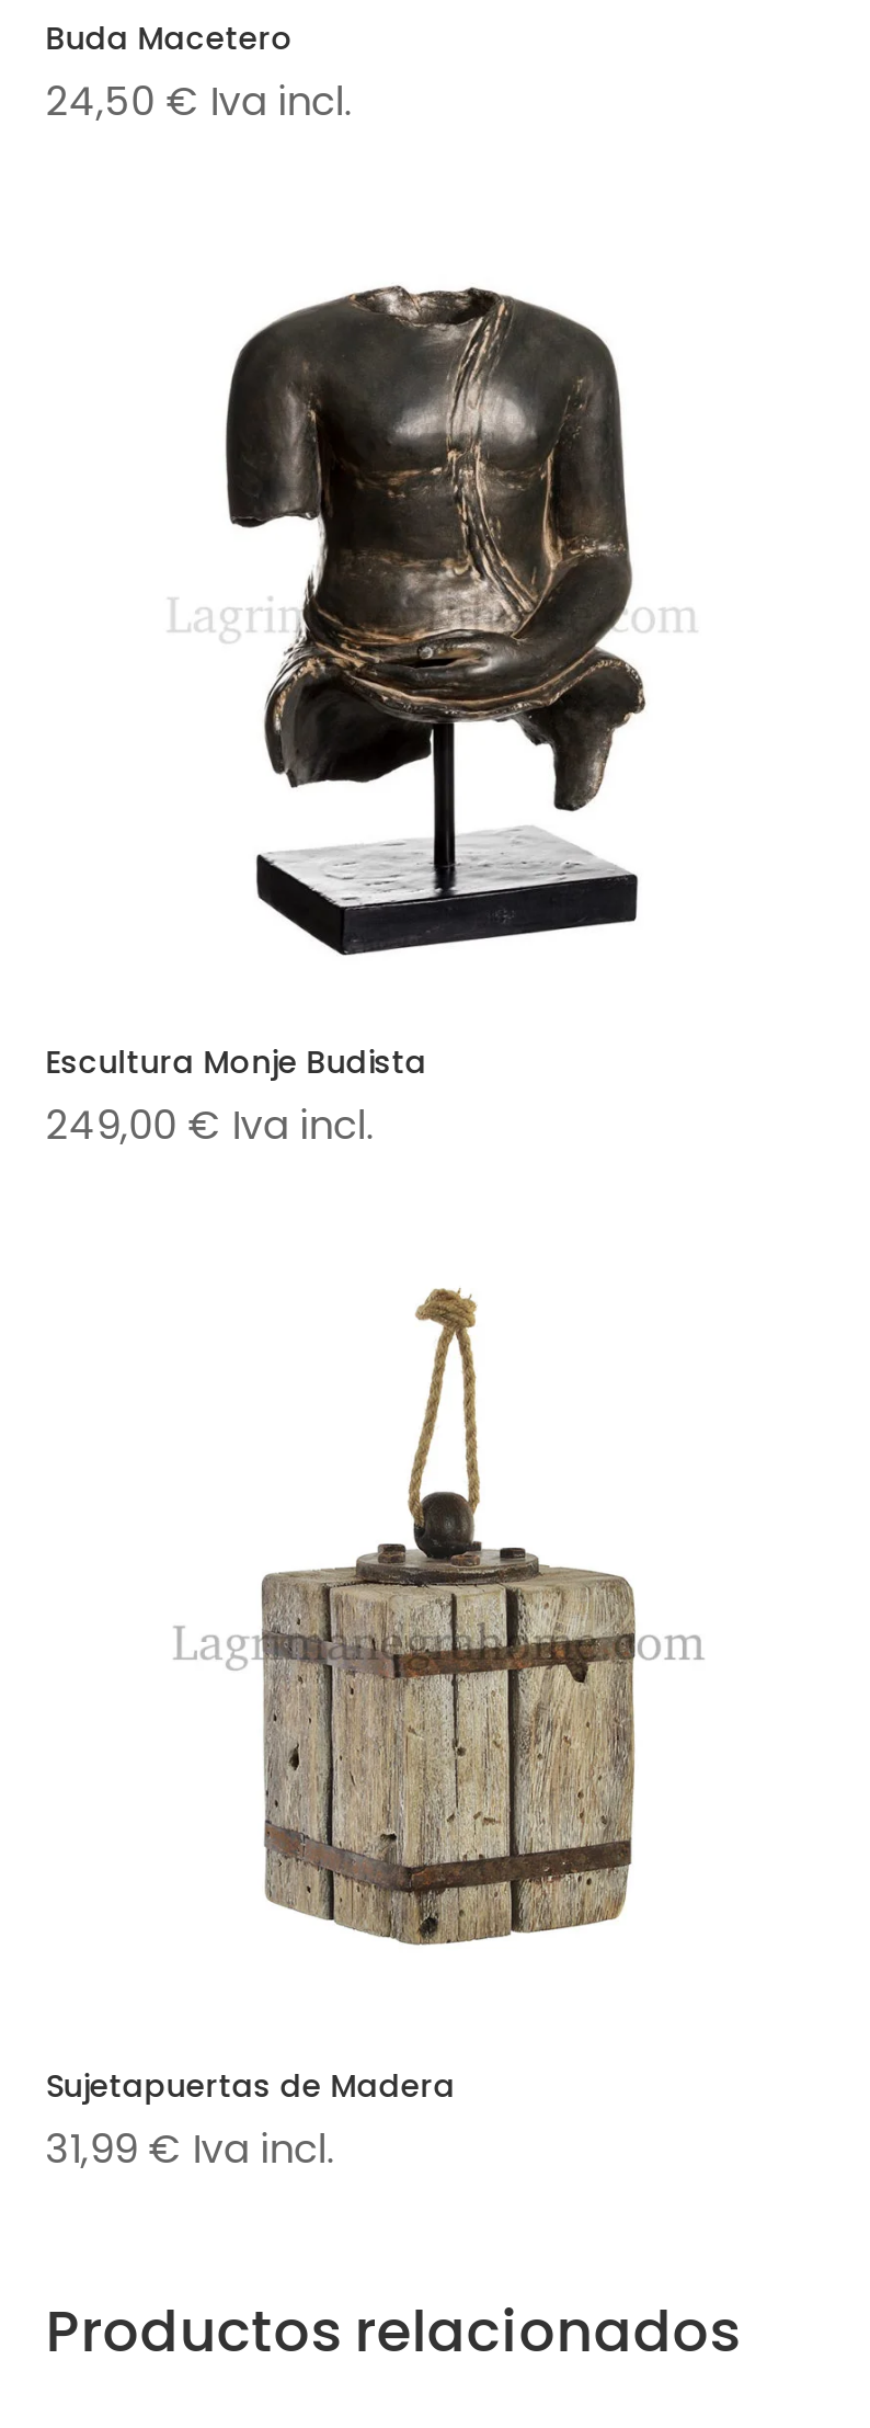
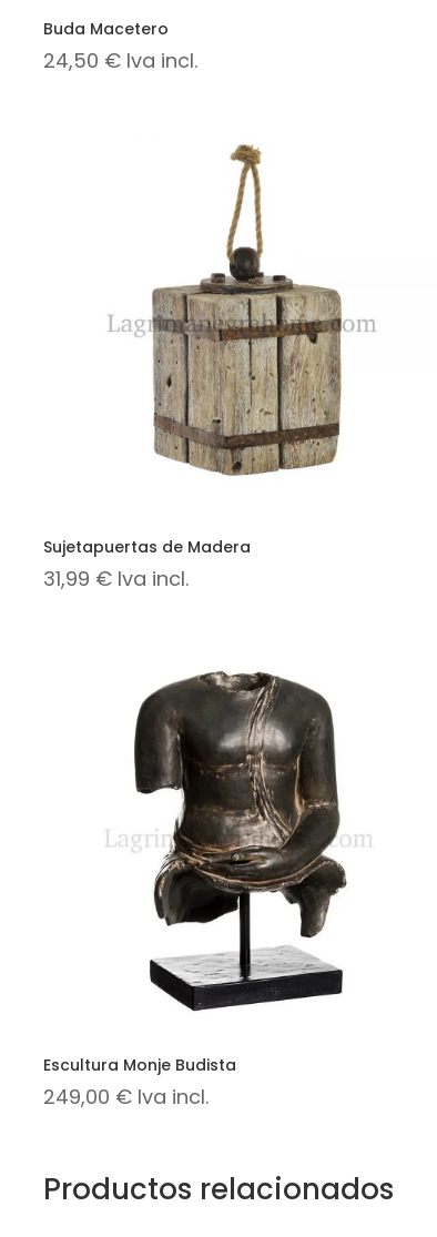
moved down: [image] | Escultura Monje Budista | 249,00 € Iva incl.

moved up: [image]

moved up: Sujetapuertas de Madera | 31,99 € Iva incl.
